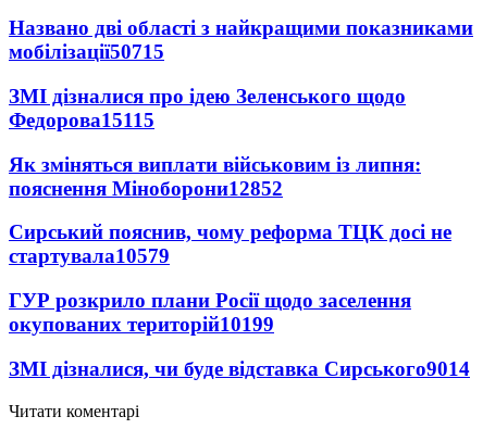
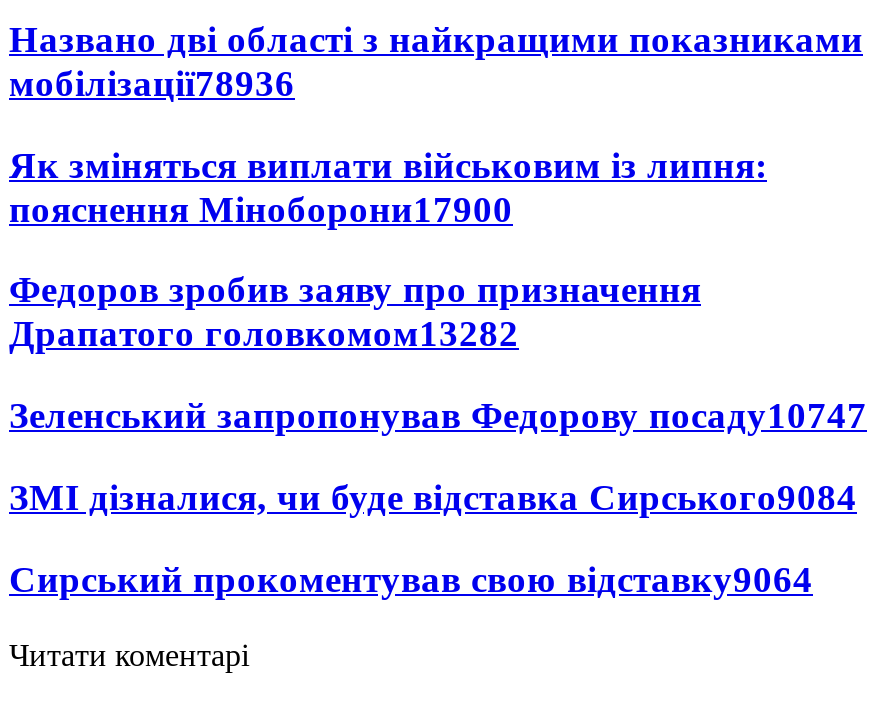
- мобілізації50715
- ЗМІ дізналися про ідею Зеленського щодо
- Федорова15115
+ мобілізації78936

moved up: Як зміняться виплати військовим із липня:

- пояснення Міноборони12852
- Сирський пояснив, чому реформа ТЦК досі не
- стартувала10579
- ГУР розкрило плани Росії щодо заселення
- окупованих територій10199
- ЗМІ дізналися, чи буде відставка Сирського9014
+ пояснення Міноборони17900
+ Федоров зробив заяву про призначення
+ Драпатого головкомом13282
+ Зеленський запропонував Федорову посаду10747
+ ЗМІ дізналися, чи буде відставка Сирського9084
+ Сирський прокоментував свою відставку9064
